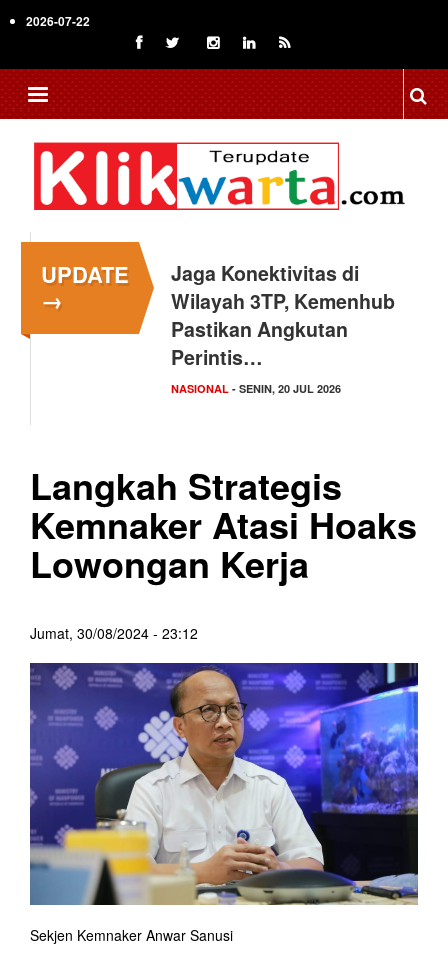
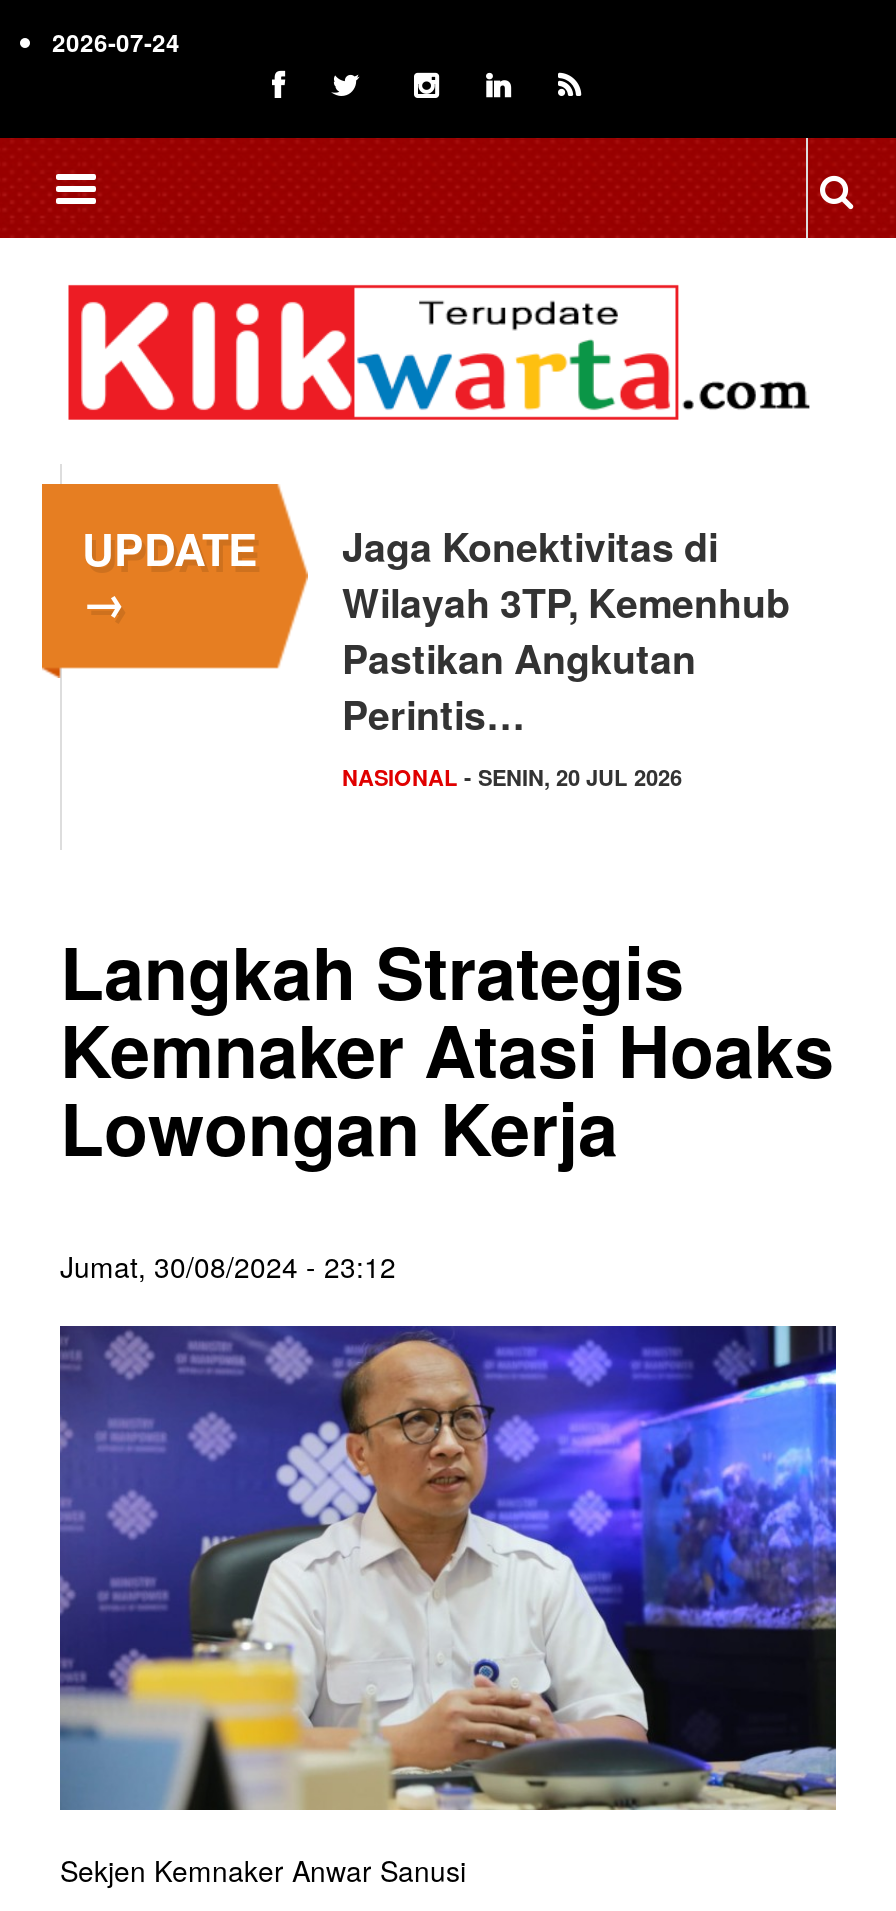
- 2026-07-22
+ 2026-07-24
